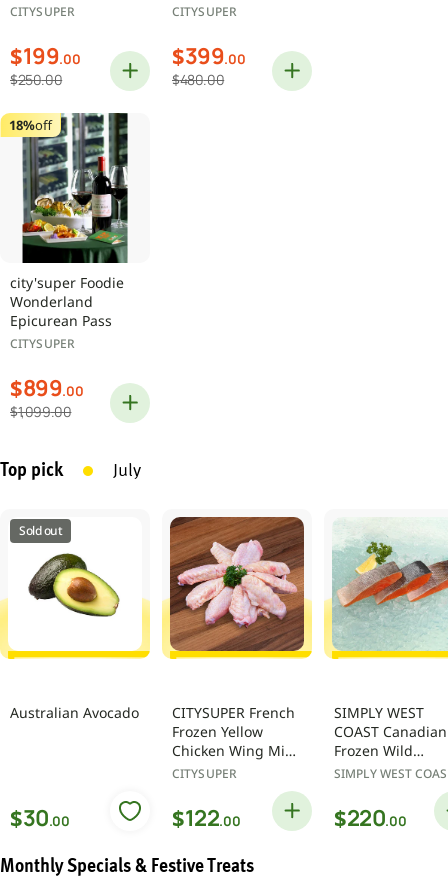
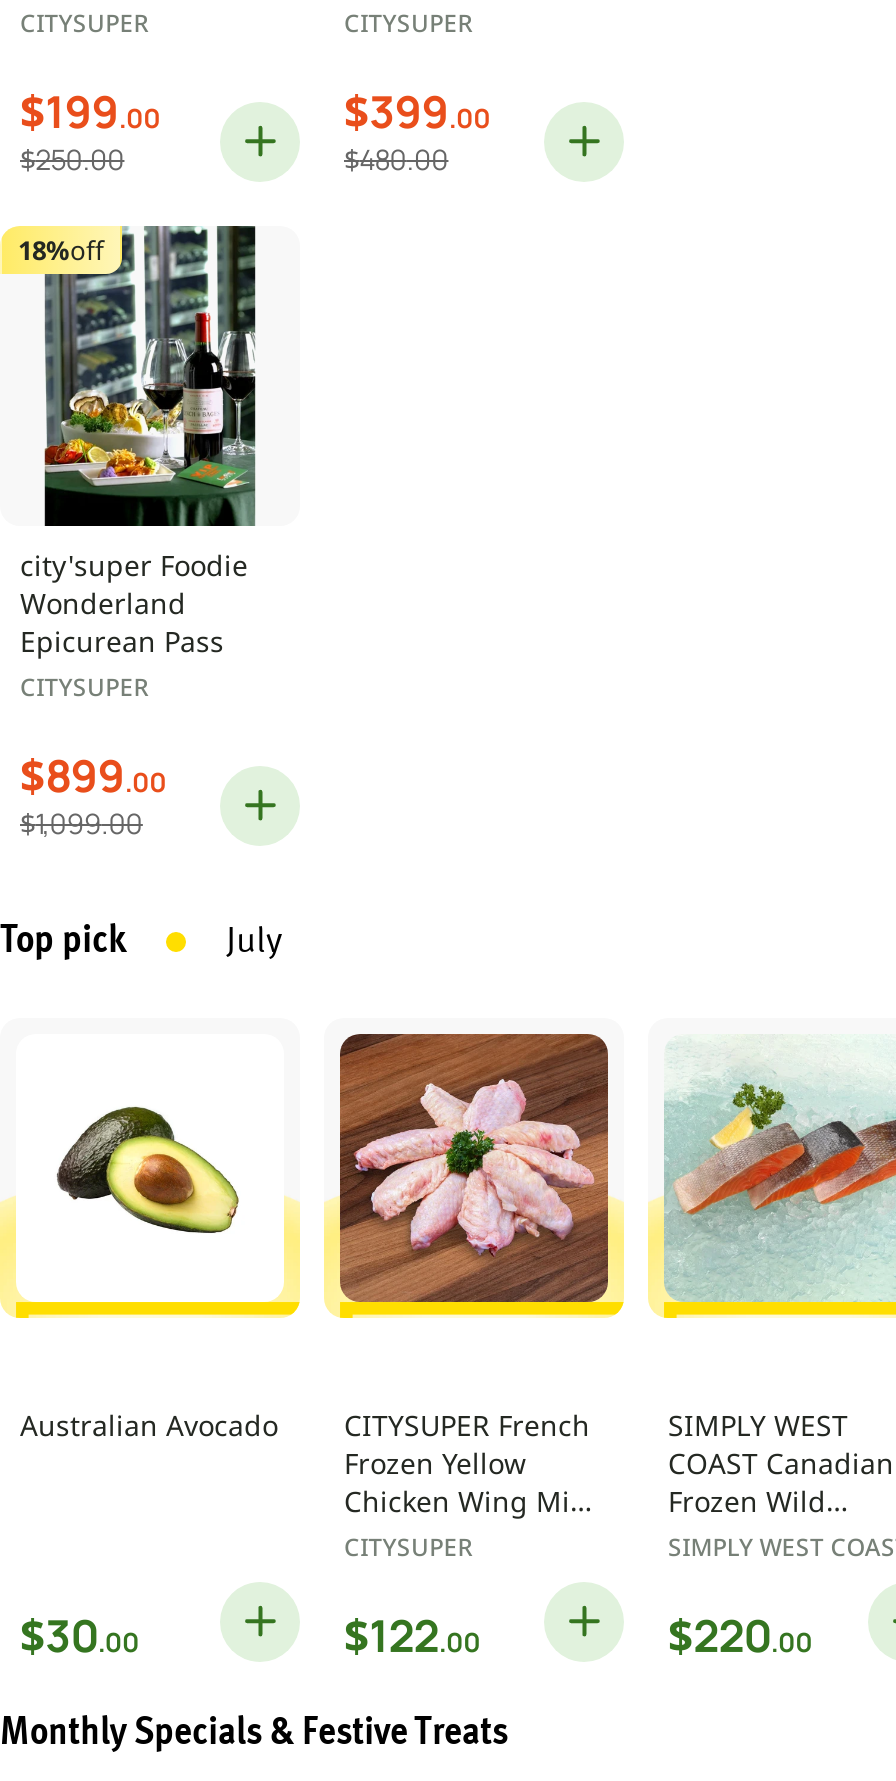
- Sold out

- [image]
+ [image]
